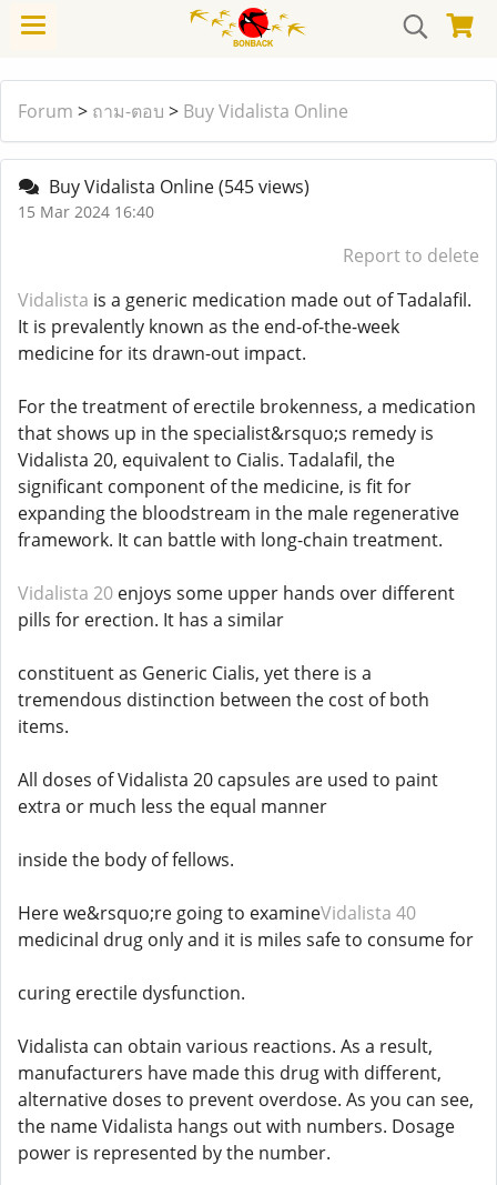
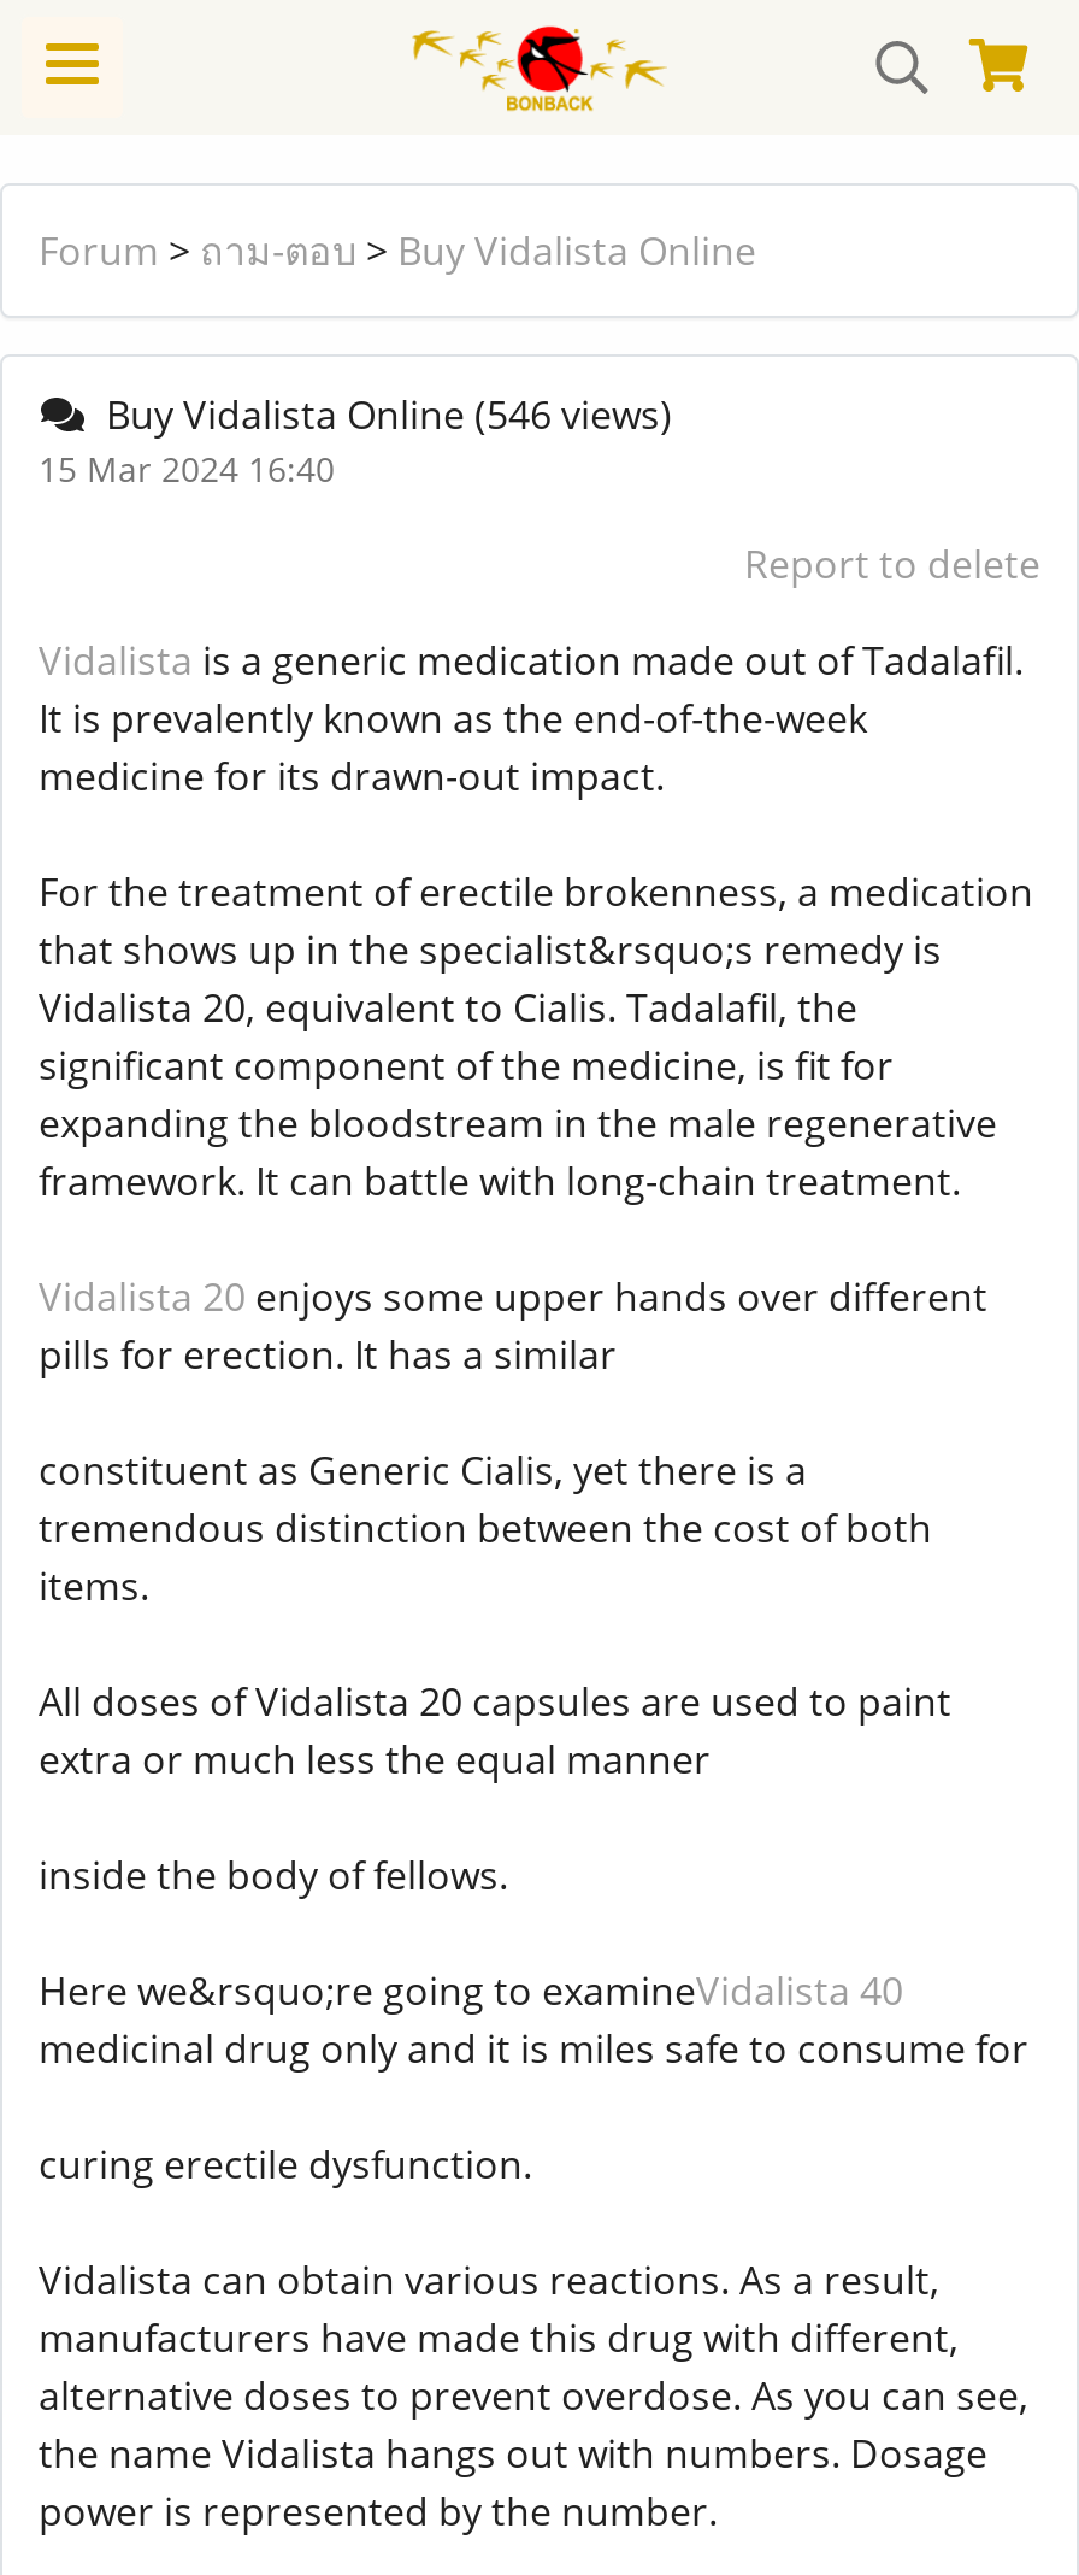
- Buy Vidalista Online (545 views)
+ Buy Vidalista Online (546 views)
